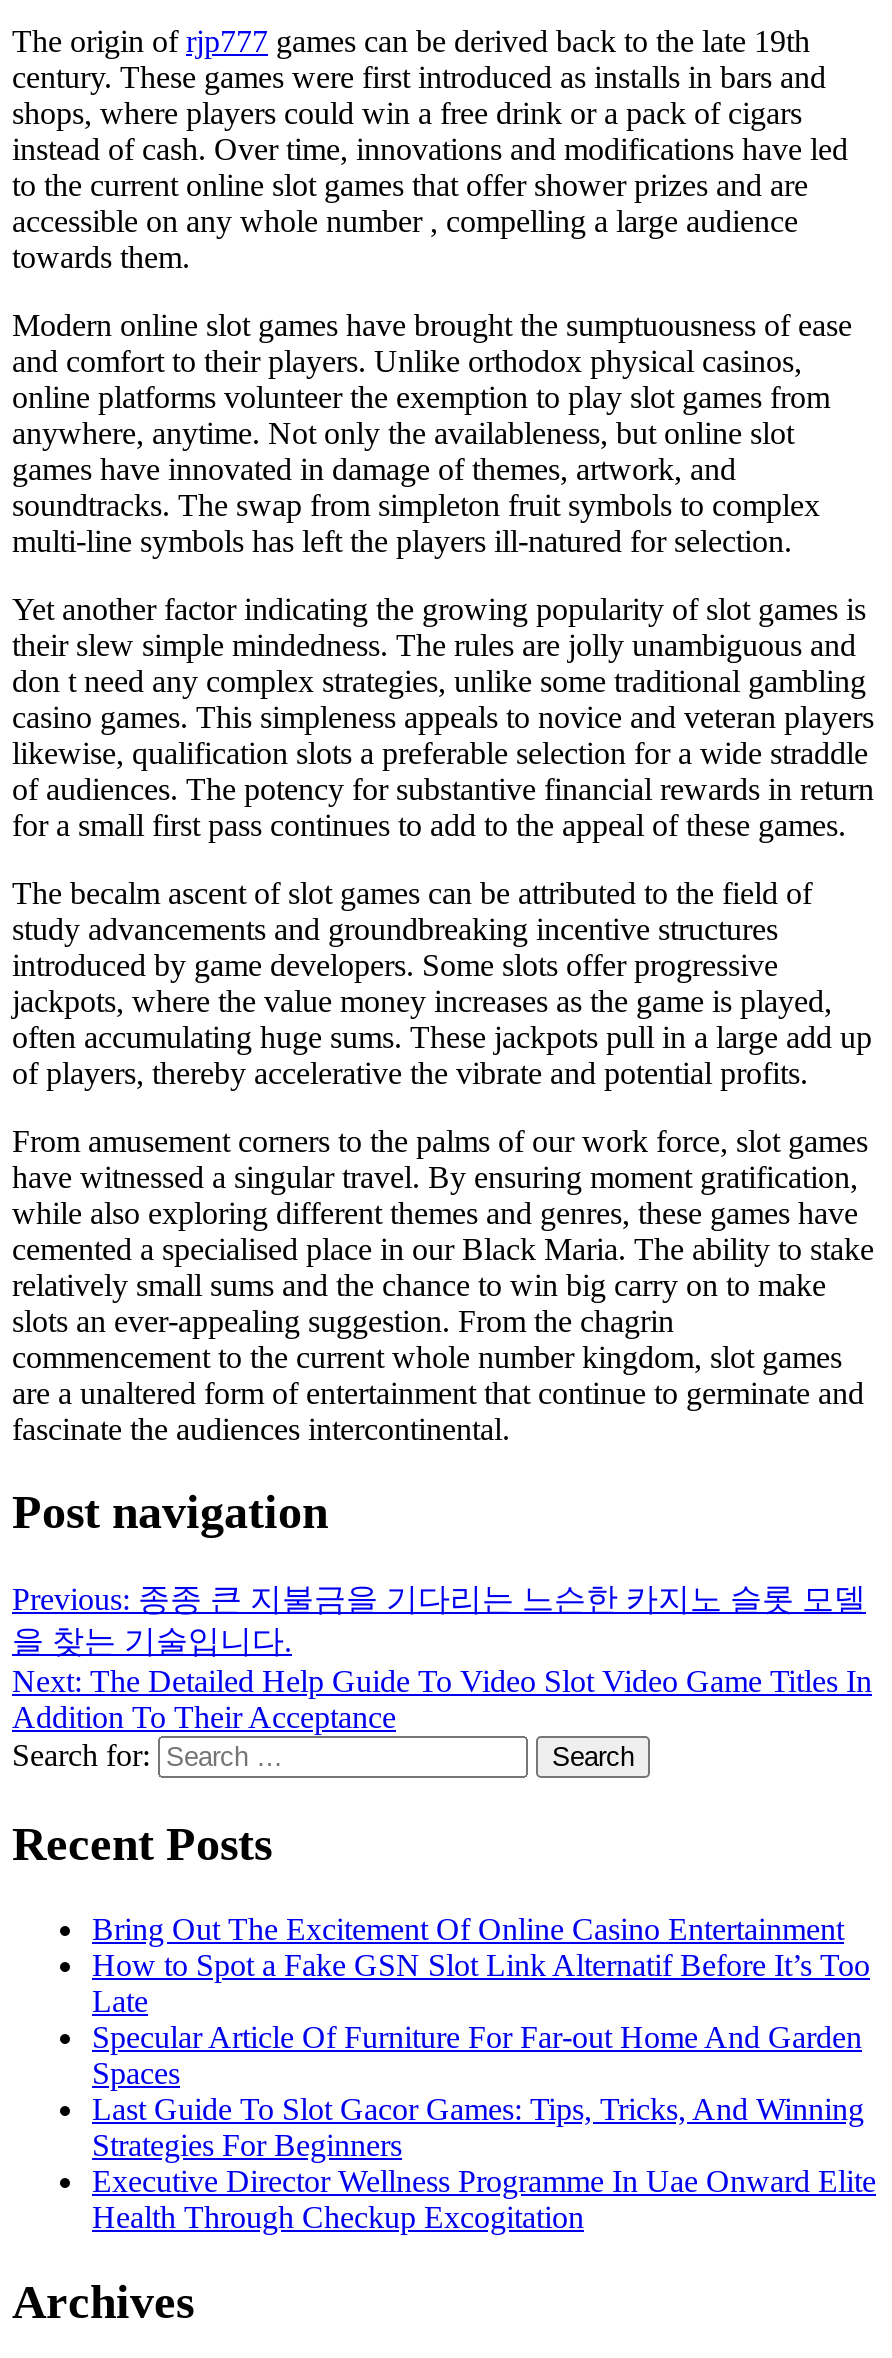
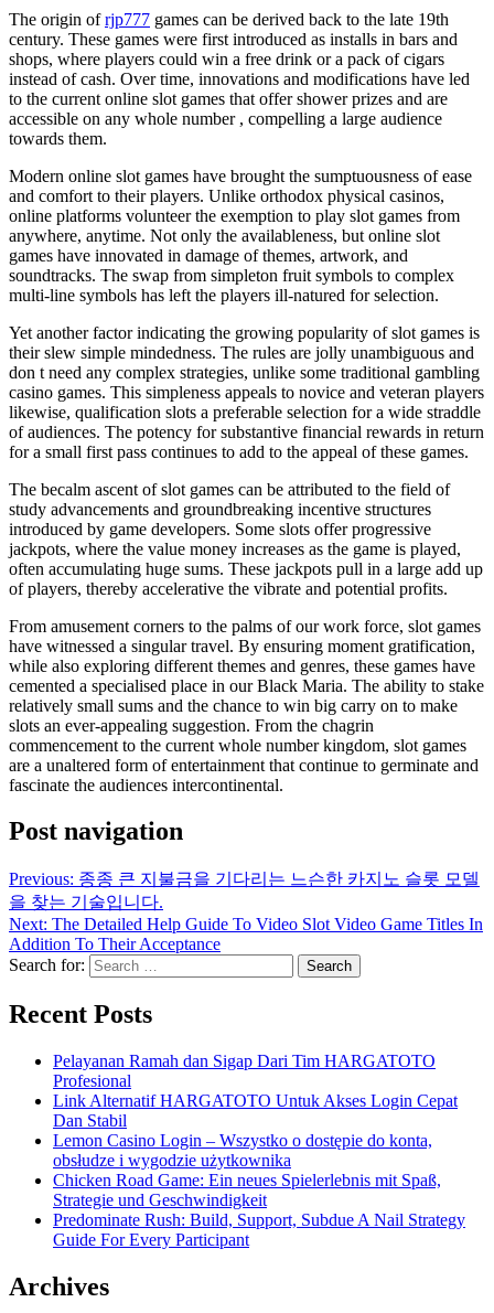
- Bring Out The Excitement Of Online Casino Entertainment
- How to Spot a Fake GSN Slot Link Alternatif Before It’s Too
- Late
- Specular Article Of Furniture For Far-out Home And Garden
- Spaces
- Last Guide To Slot Gacor Games: Tips, Tricks, And Winning
- Strategies For Beginners
- Executive Director Wellness Programme In Uae Onward Elite
- Health Through Checkup Excogitation
+ Pelayanan Ramah dan Sigap Dari Tim HARGATOTO
+ Profesional
+ Link Alternatif HARGATOTO Untuk Akses Login Cepat
+ Dan Stabil
+ Lemon Casino Login – Wszystko o dostępie do konta,
+ obsłudze i wygodzie użytkownika
+ Chicken Road Game: Ein neues Spielerlebnis mit Spaß,
+ Strategie und Geschwindigkeit
+ Predominate Rush: Build, Support, Subdue A Nail Strategy
+ Guide For Every Participant
